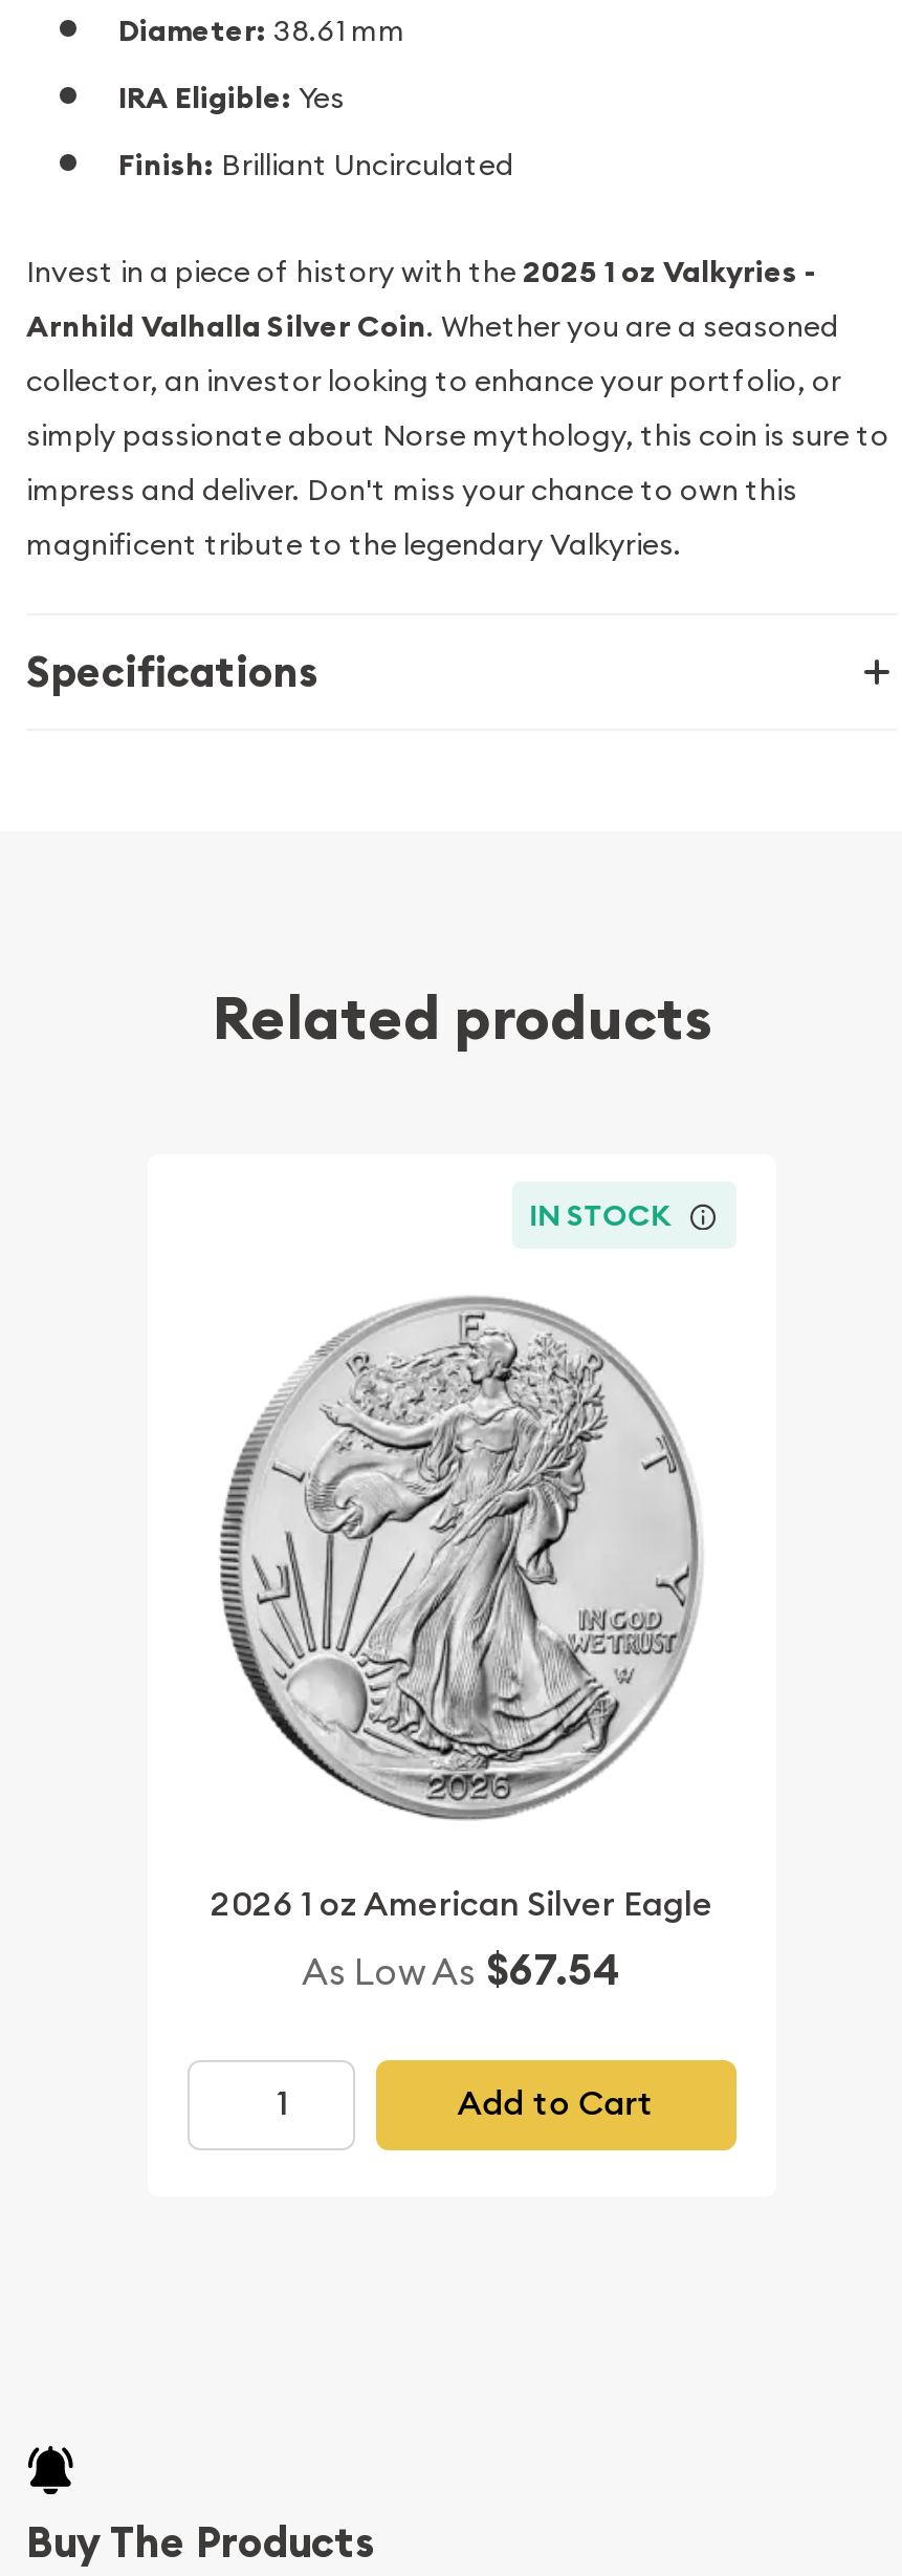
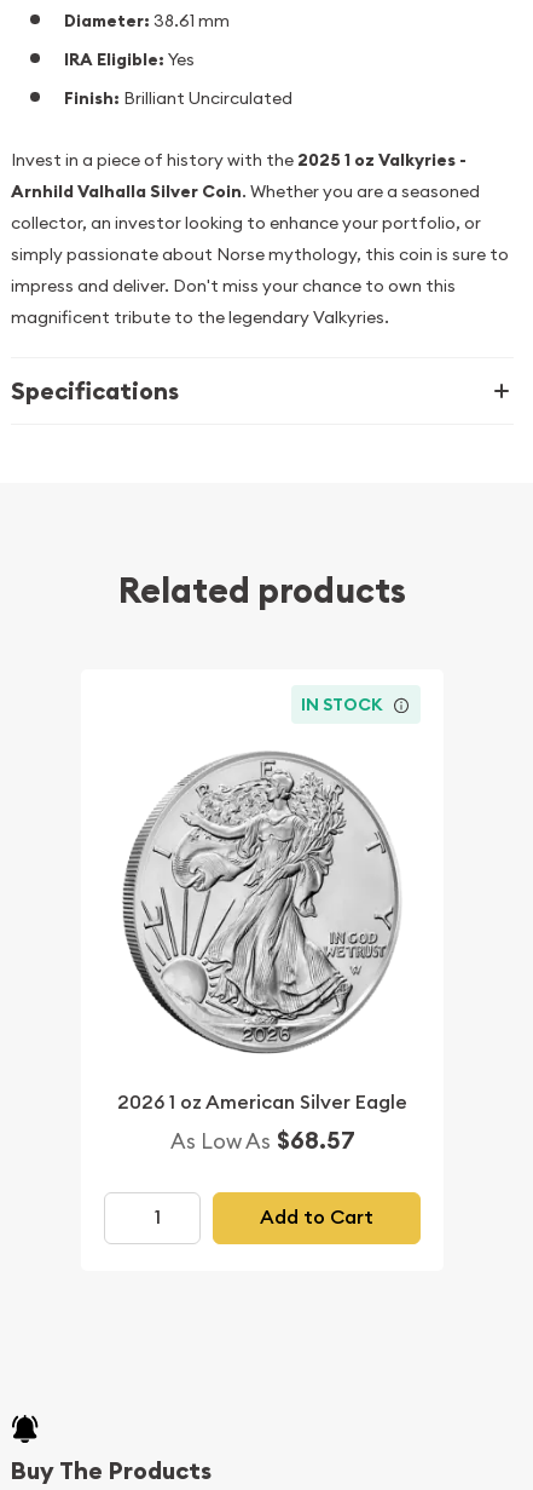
- As Low As $67.54
+ As Low As $68.57
